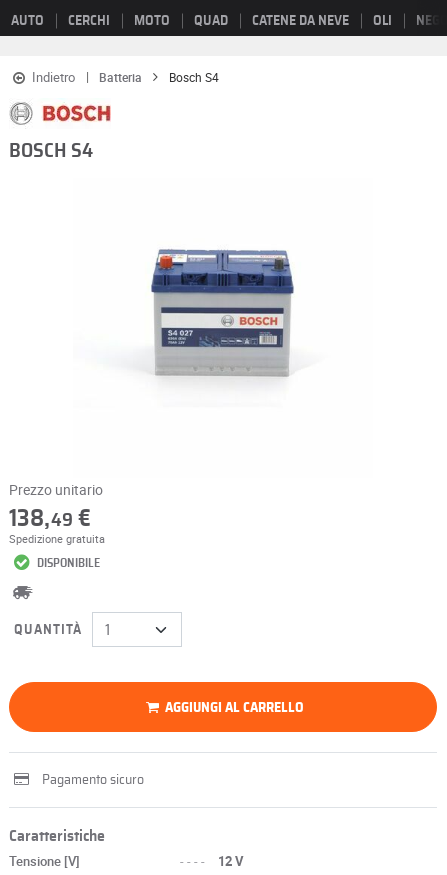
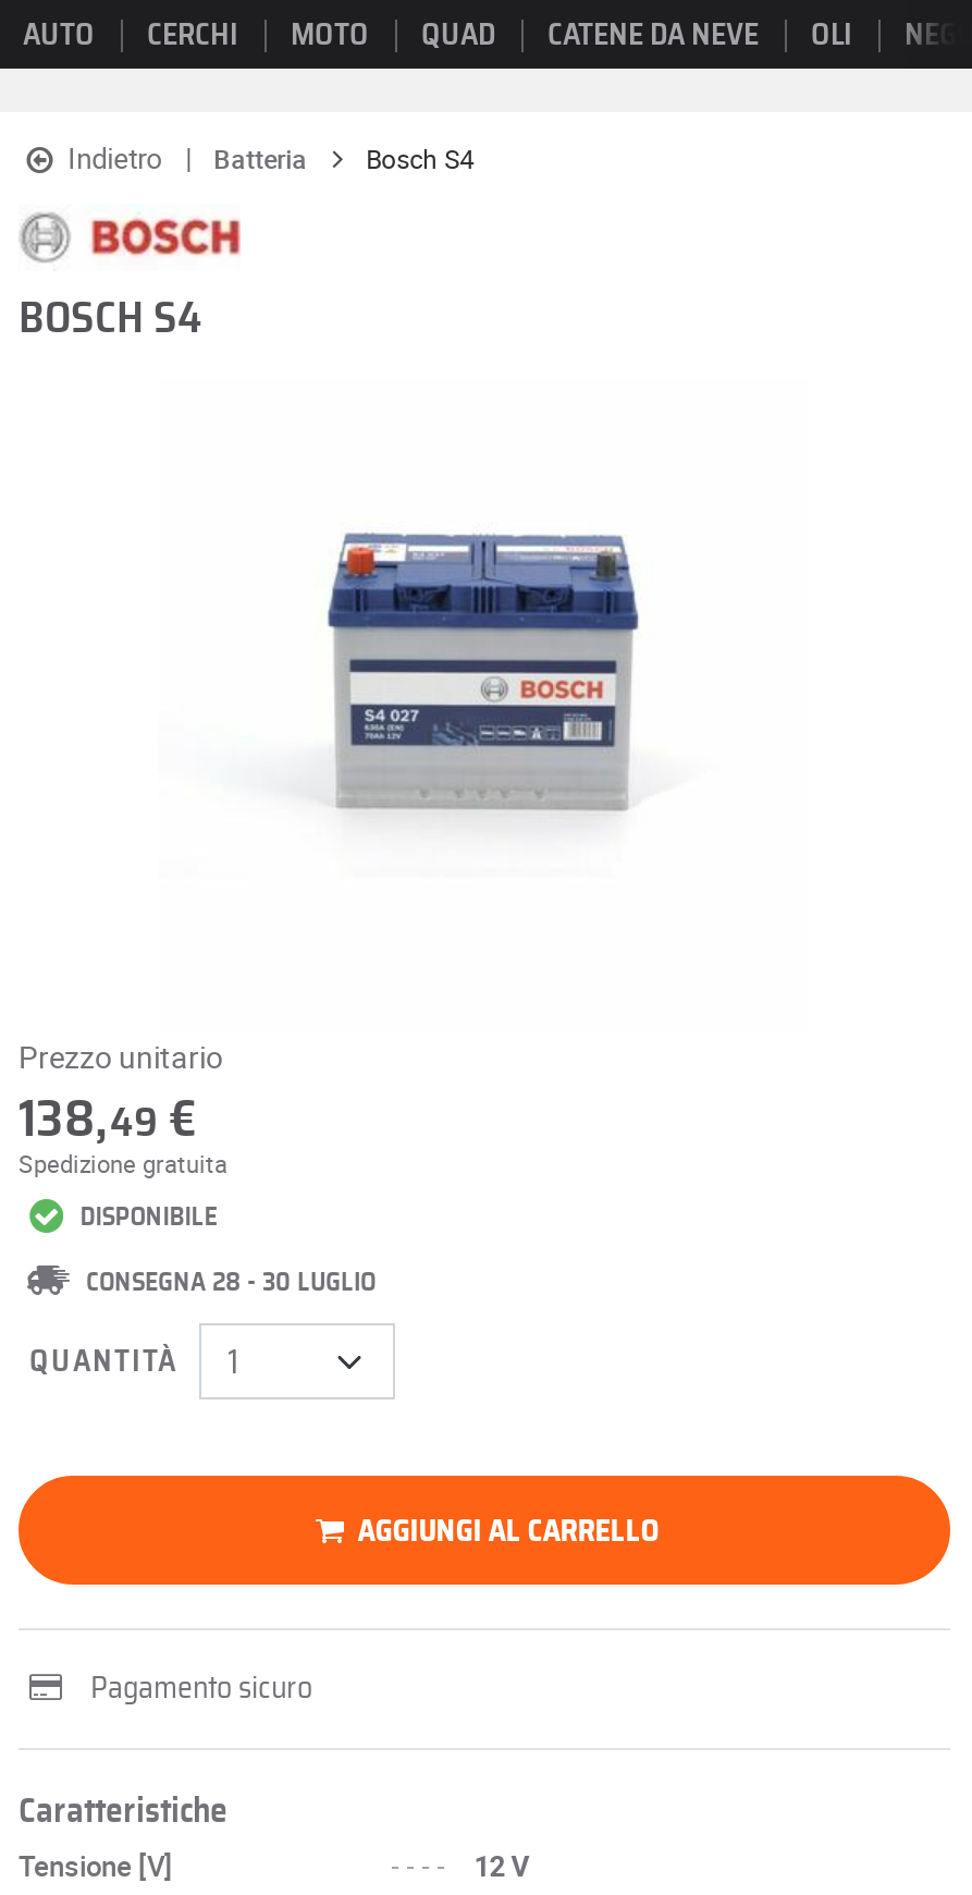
+ CONSEGNA 28 - 30 LUGLIO
